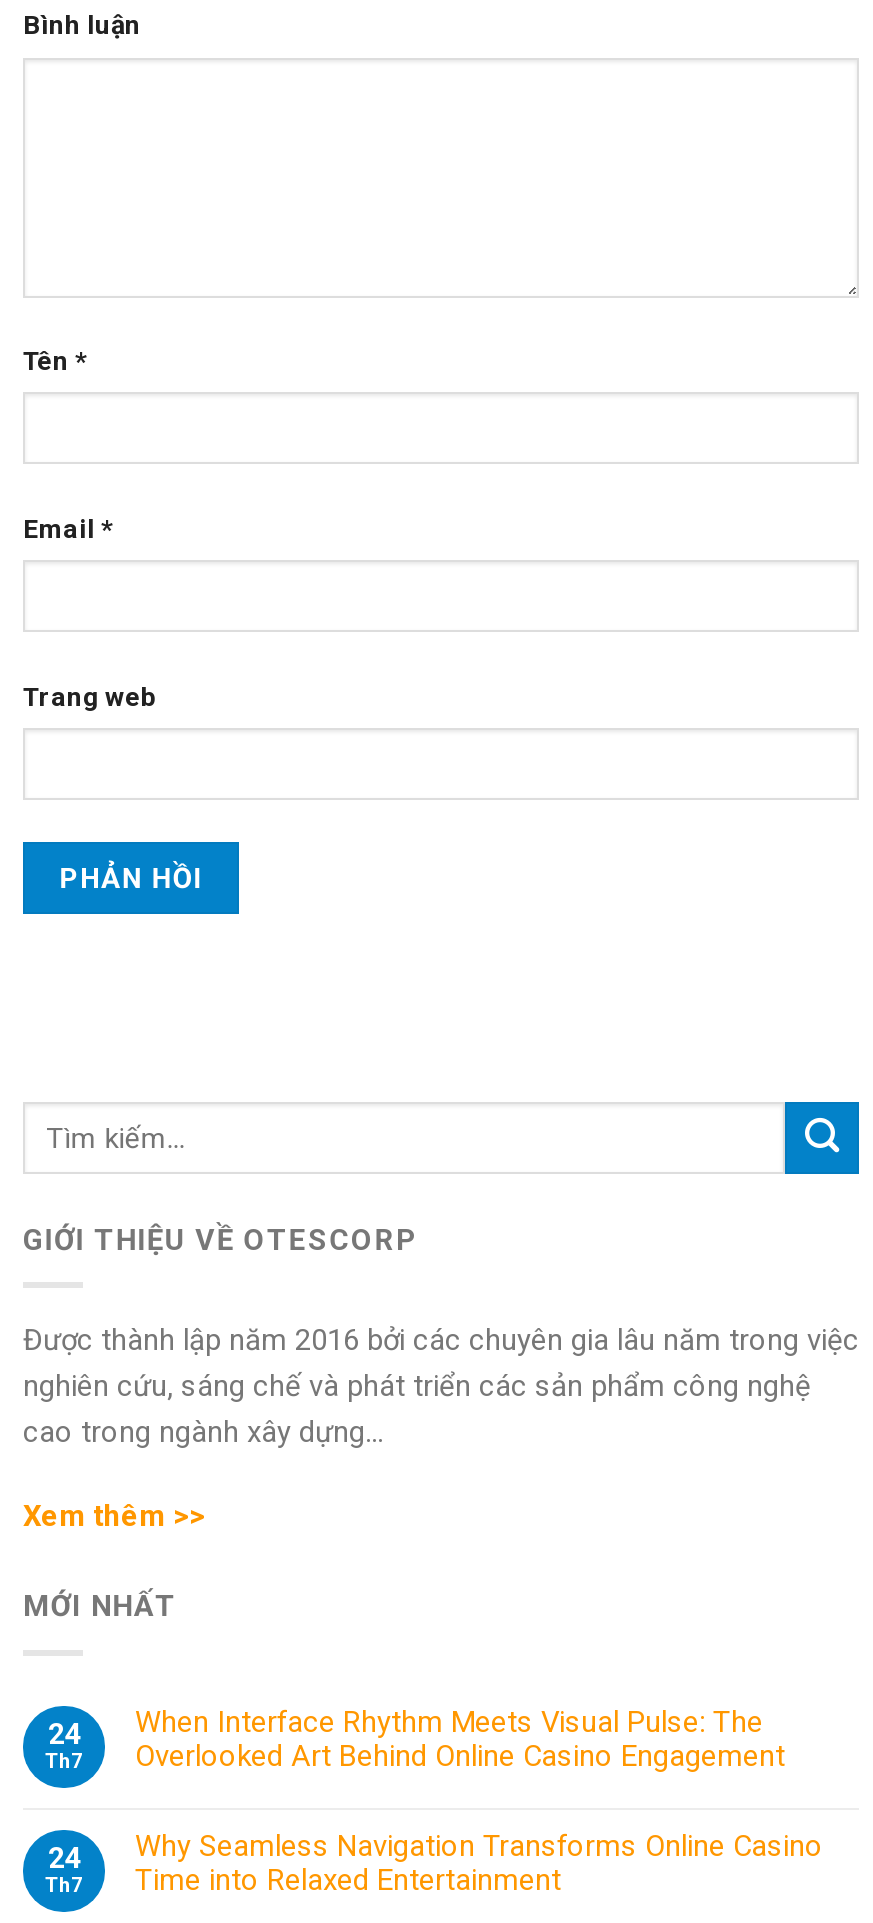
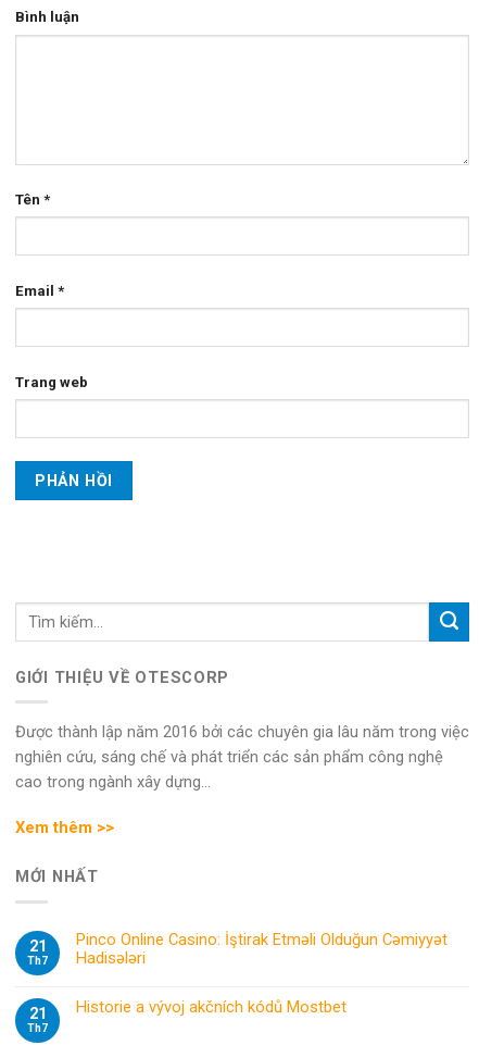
- When Interface Rhythm Meets Visual Pulse: The
- Overlooked Art Behind Online Casino Engagement
+ Pinco Online Casino: İştirak Etməli Olduğun Cəmiyyət
+ Hadisələri

- 24
+ 21

- Why Seamless Navigation Transforms Online Casino
- Time into Relaxed Entertainment
+ Historie a vývoj akčních kódů Mostbet

- 24
+ 21
